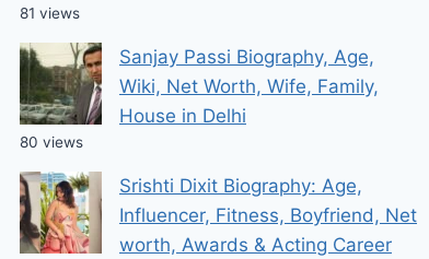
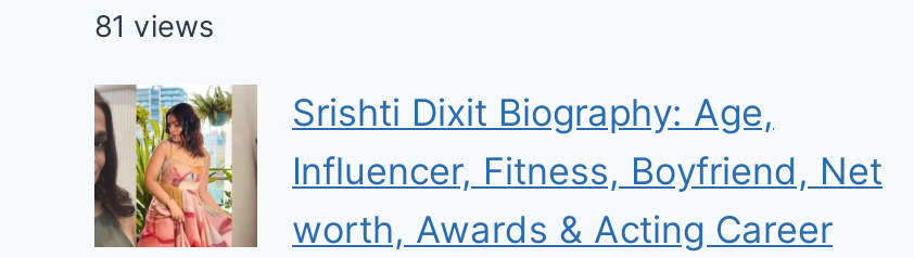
- [image]
- Sanjay Passi Biography, Age,
- Wiki, Net Worth, Wife, Family,
- House in Delhi
- 80 views
